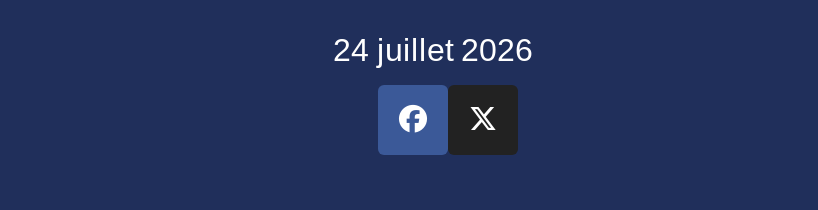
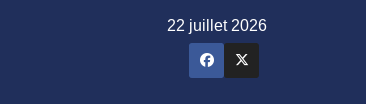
- 24 juillet 2026
+ 22 juillet 2026
